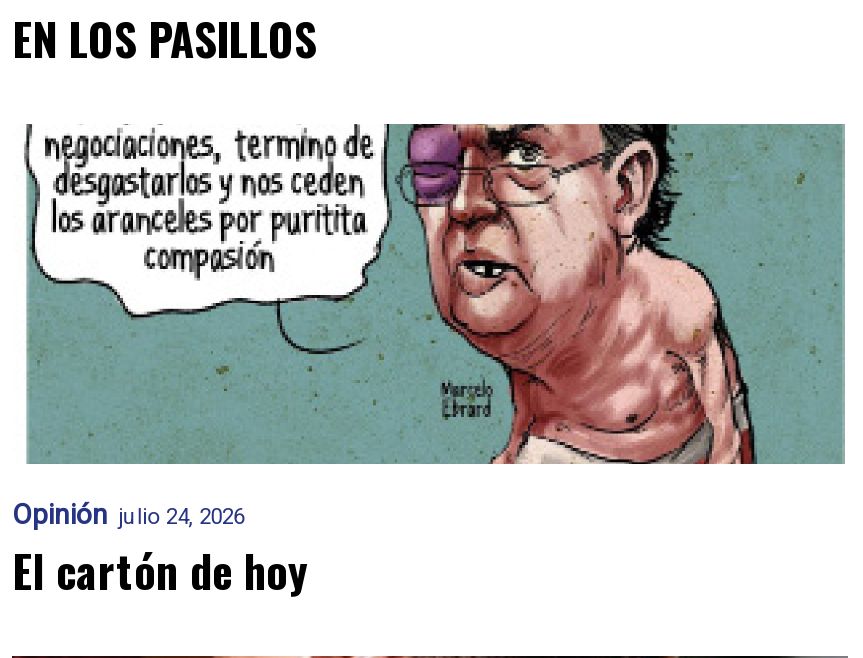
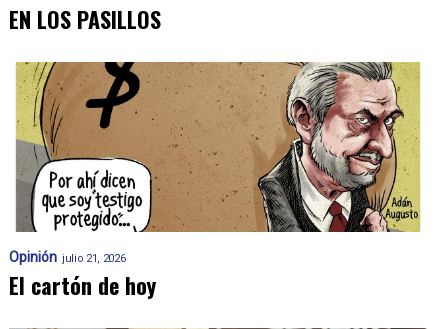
- [image]
- Opinión julio 24, 2026
+ [image]
+ Opinión julio 21, 2026
